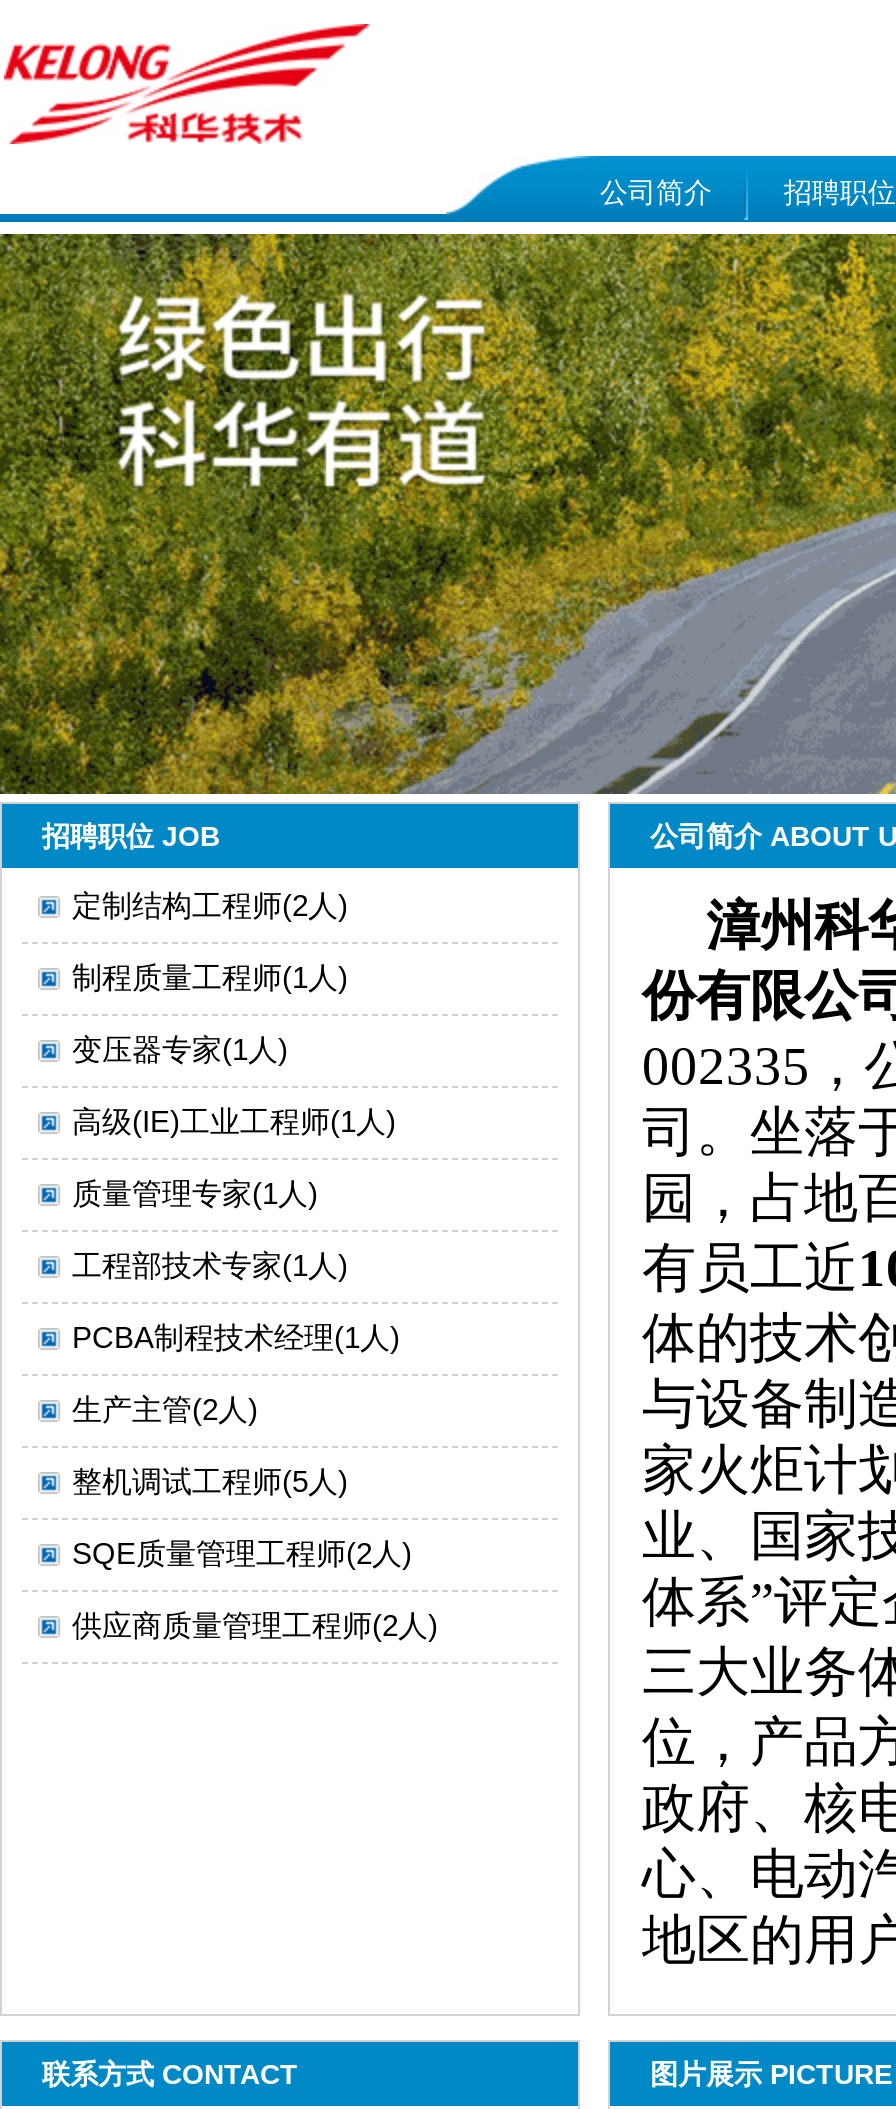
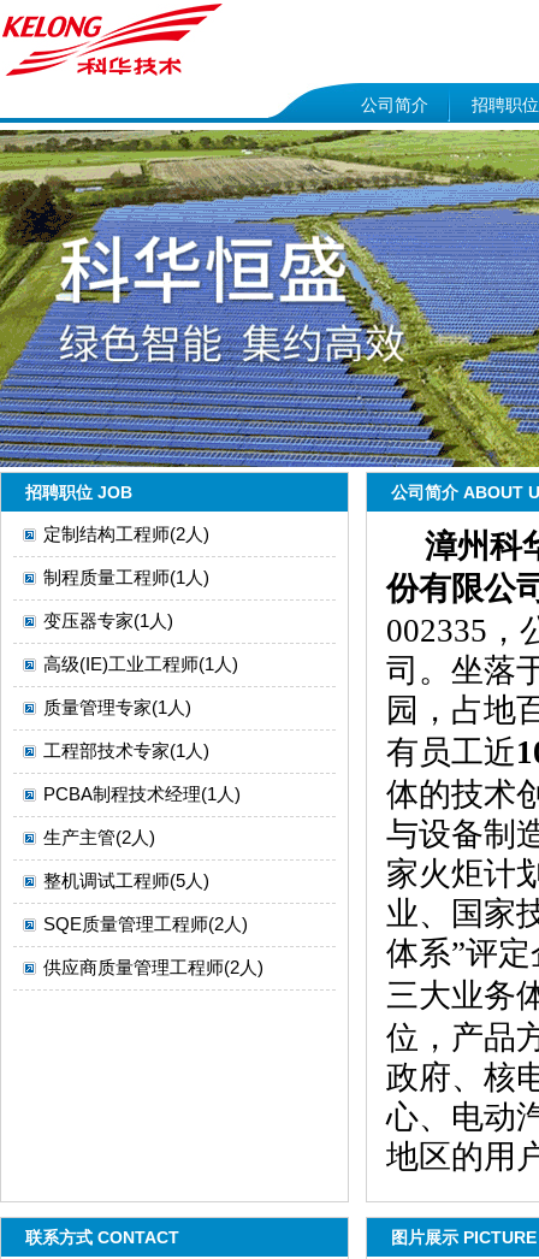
- [image]
+ [image]
